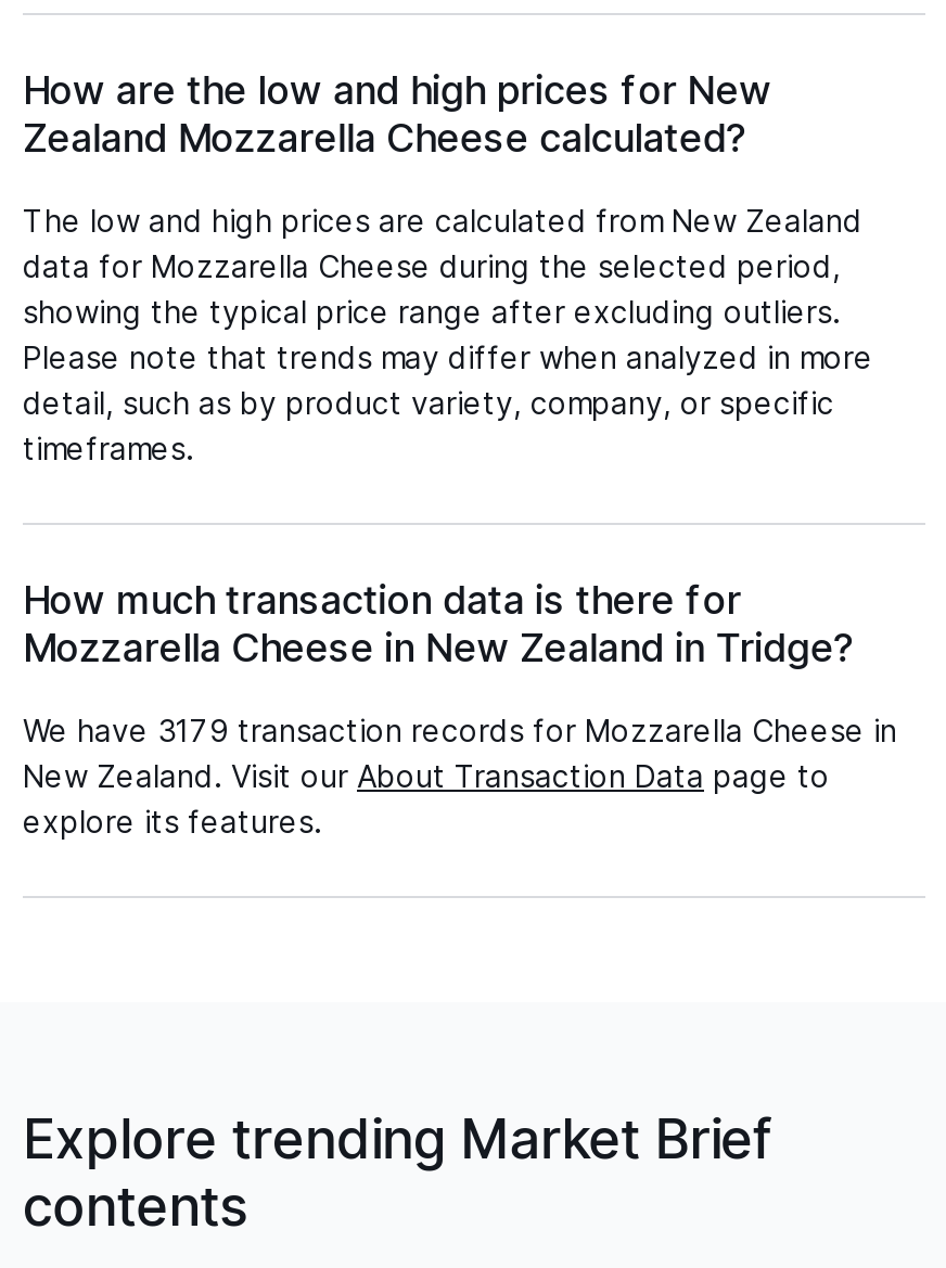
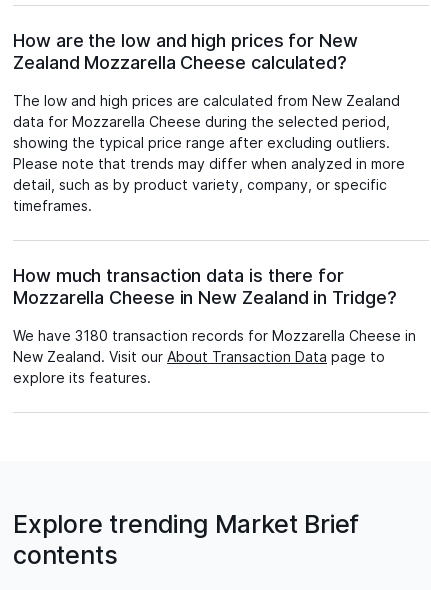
- We have 3179 transaction records for Mozzarella Cheese in
+ We have 3180 transaction records for Mozzarella Cheese in
